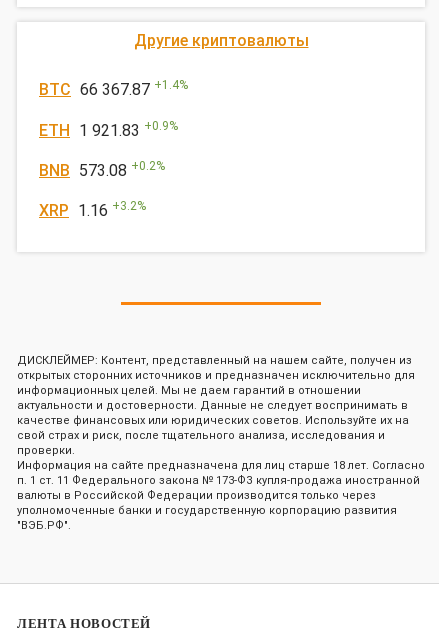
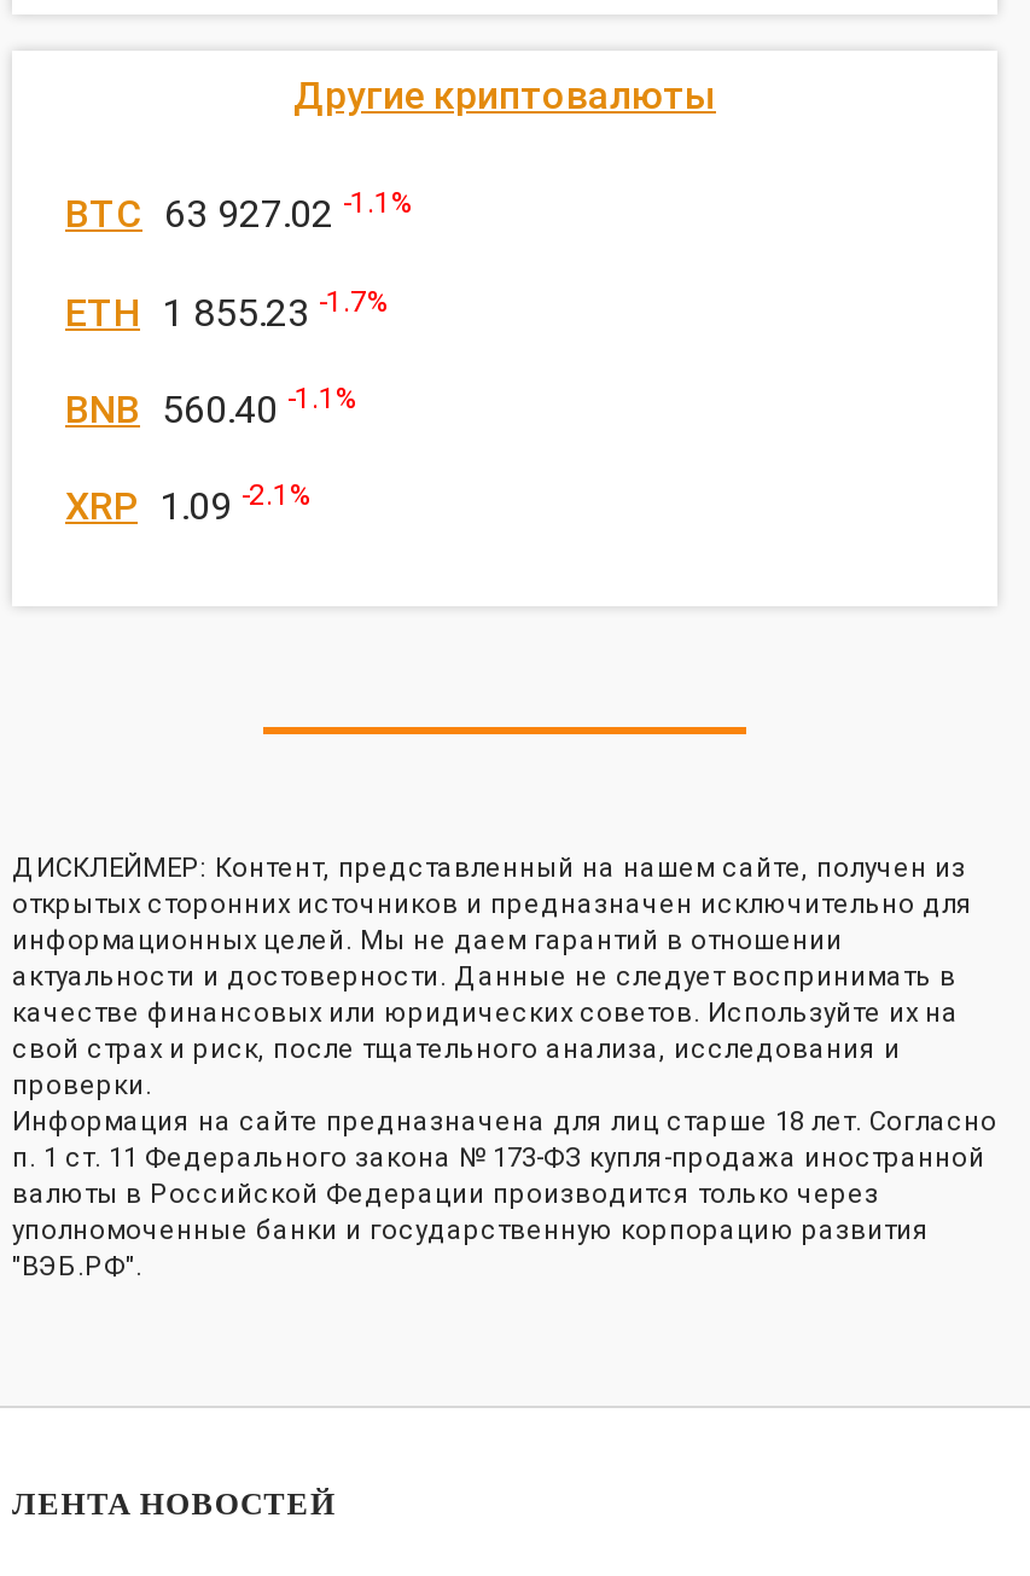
- BTC 66 367.87 + 1.4%
+ BTC 63 927.02 -1.1%

- ETH 1 921.83 +0.9%
+ ETH 1 855.23 -1.7%

- BNB 573.08 +0.2%
+ BNB 560.40 -1.1%

- XRP 1.16 +3.2%
+ XRP 1.09 -2.1%
